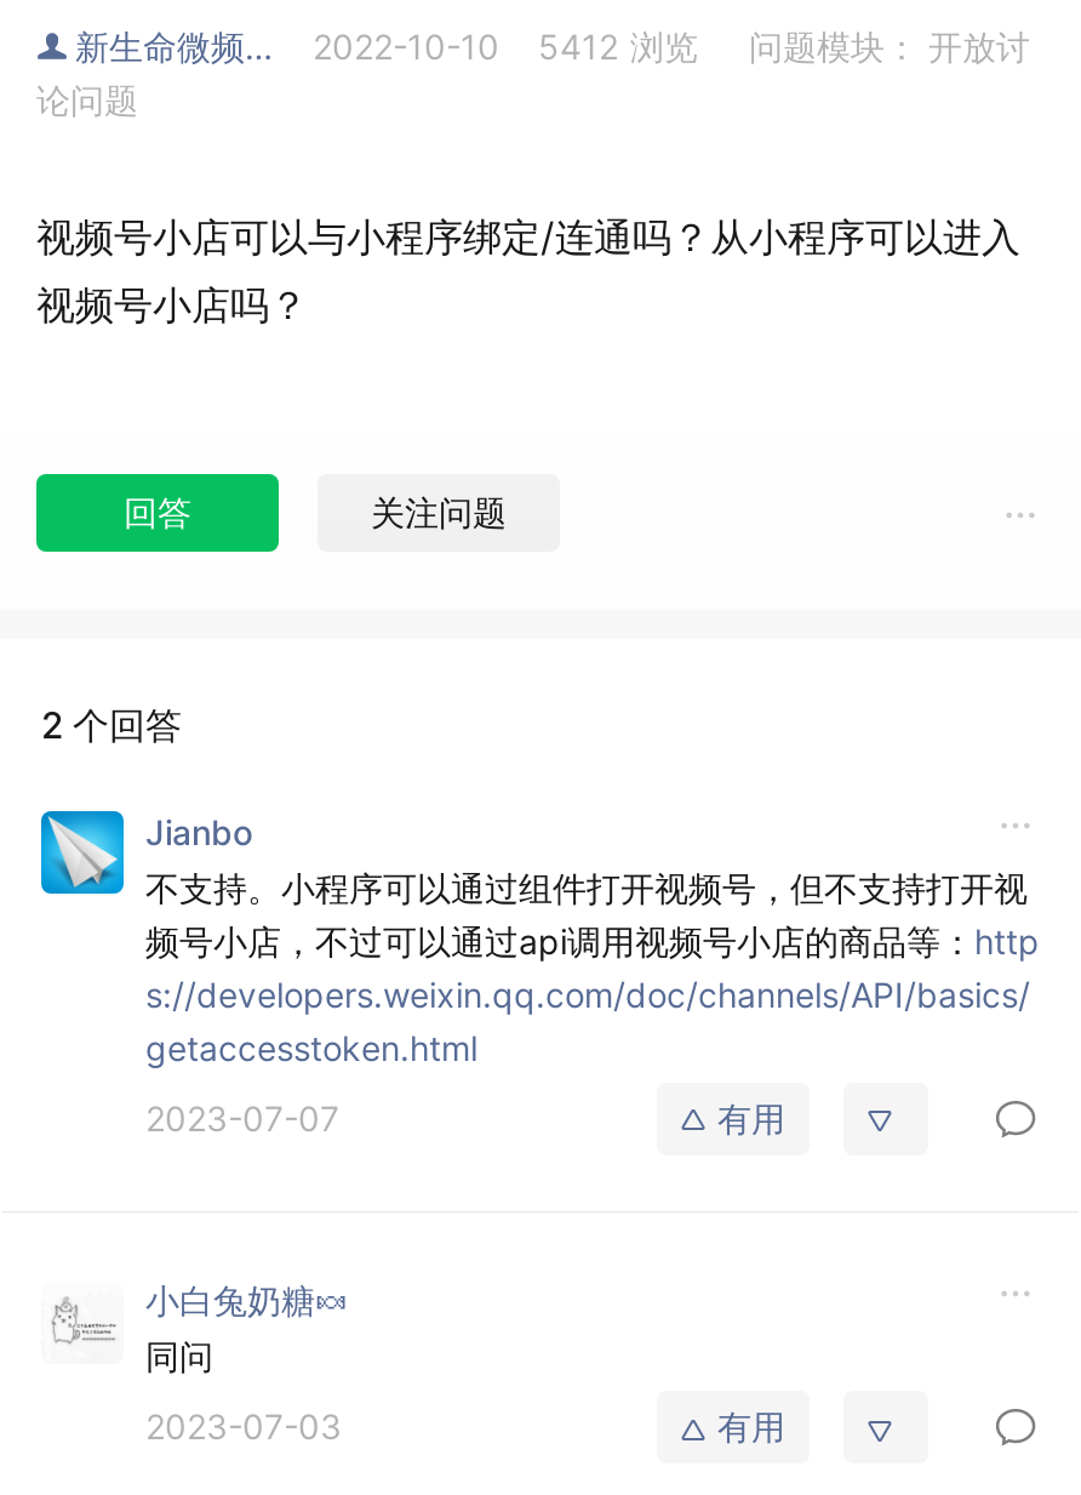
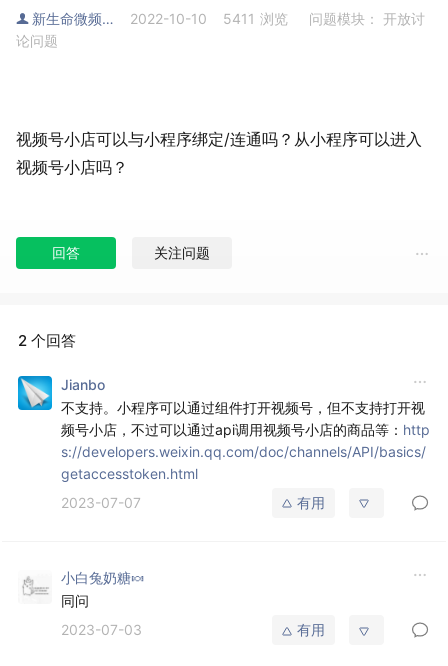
- 新生命微频道 2022-10-10 5412 浏览 问题模块： 开放讨
+ 新生命微频道 2022-10-10 5411 浏览 问题模块： 开放讨
